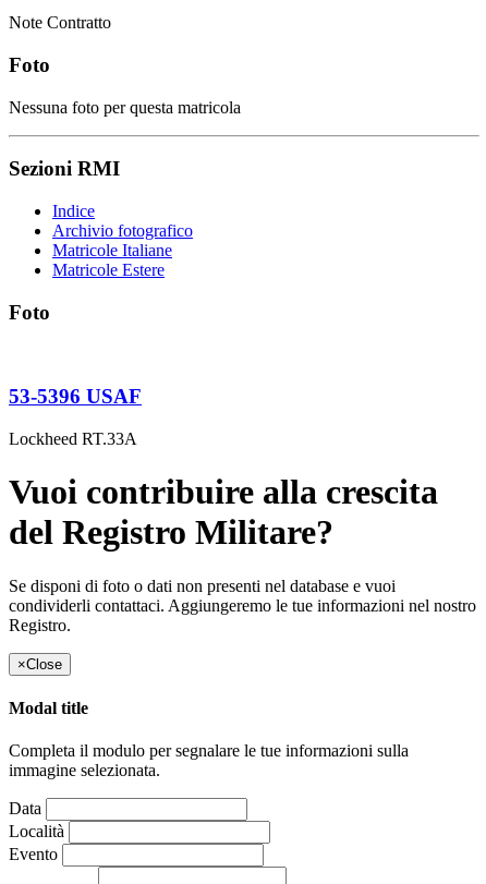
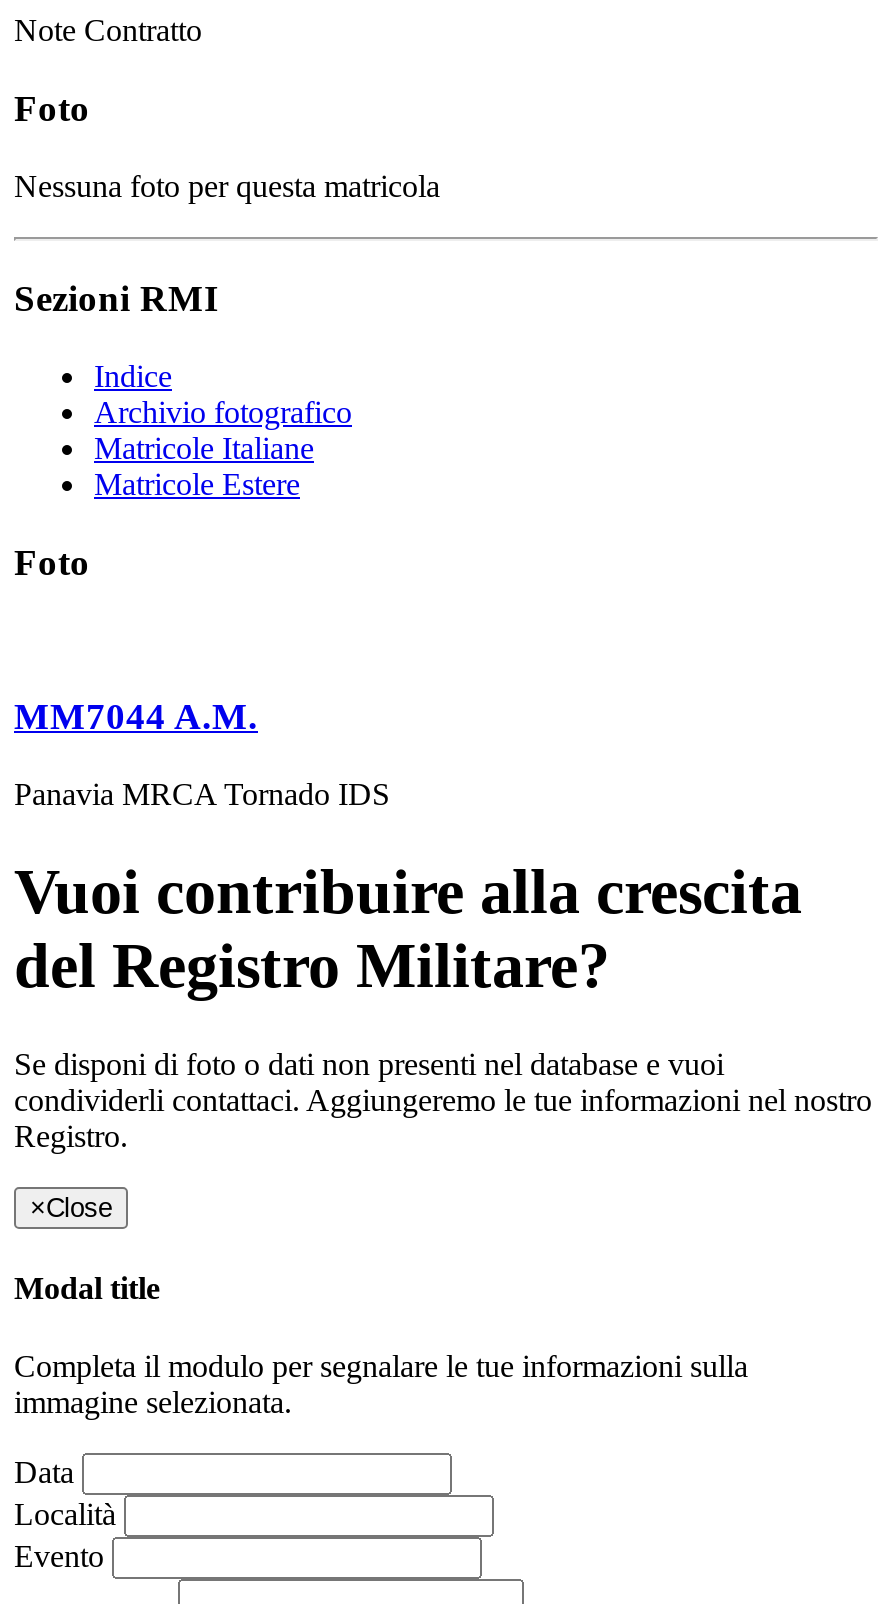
- 53-5396 USAF
+ MM7044 A.M.

- Lockheed RT.33A
+ Panavia MRCA Tornado IDS
